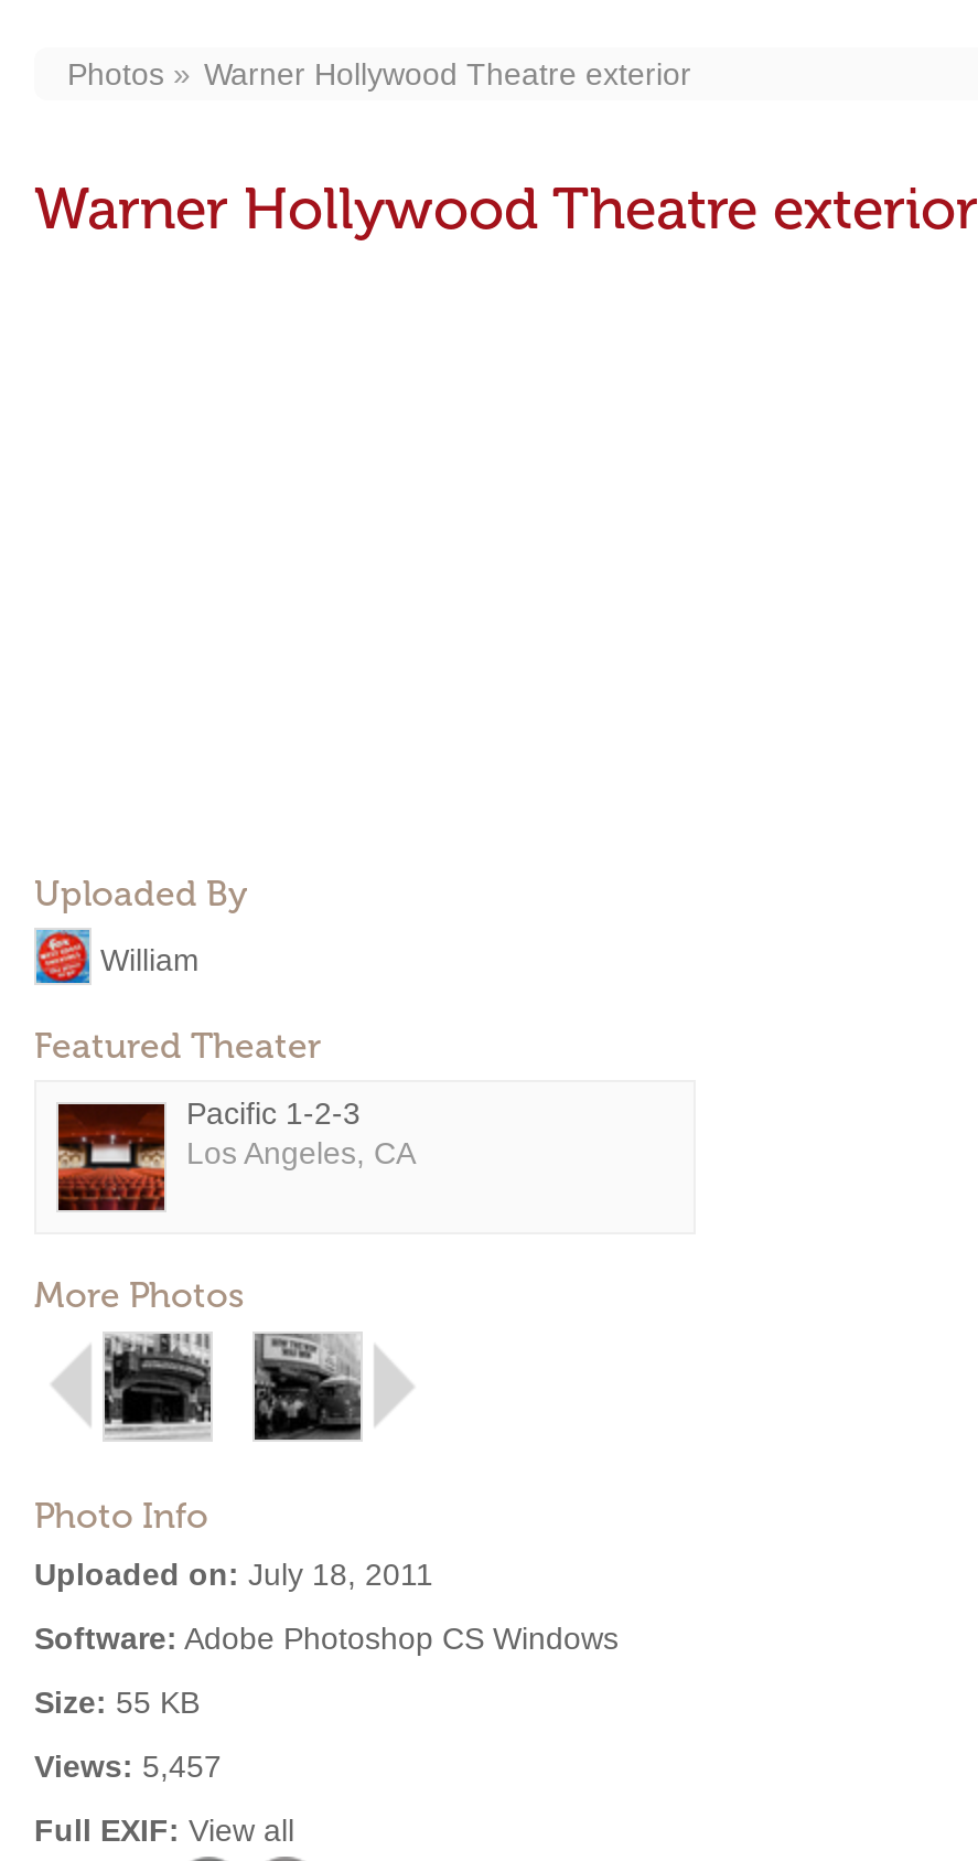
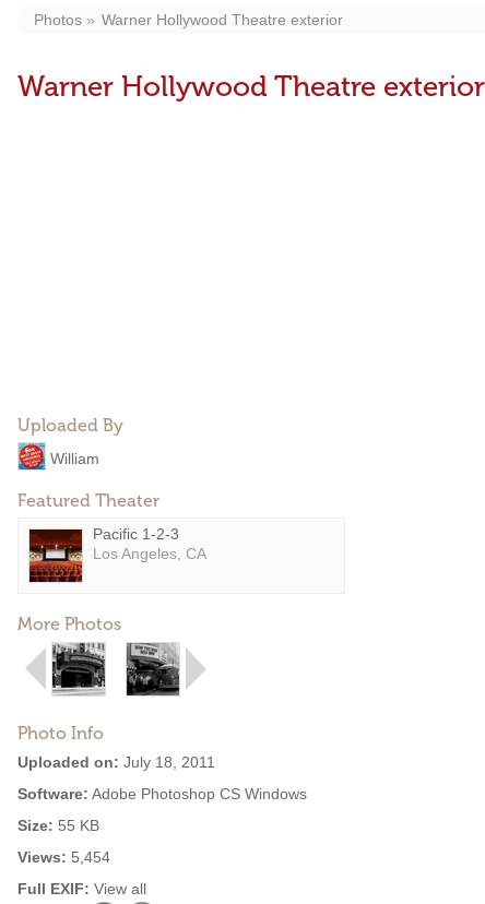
- Views: 5,457
+ Views: 5,454
